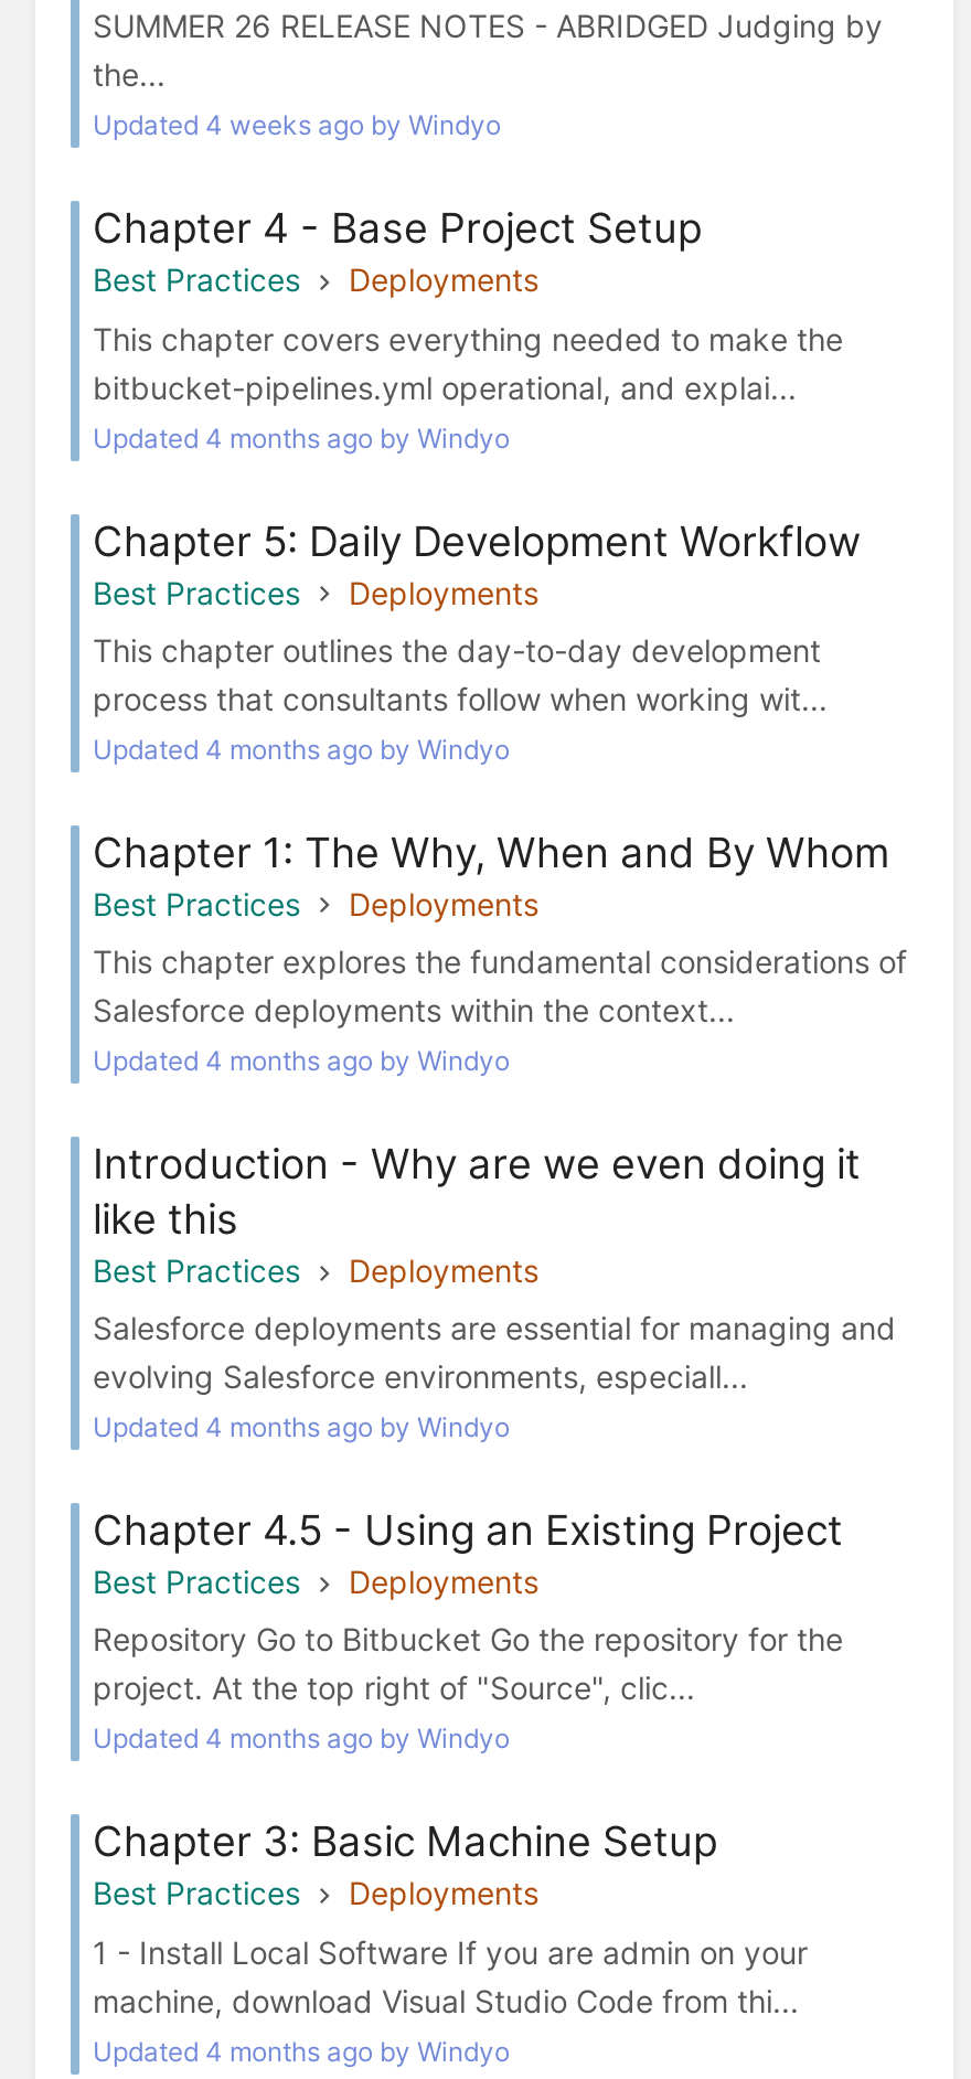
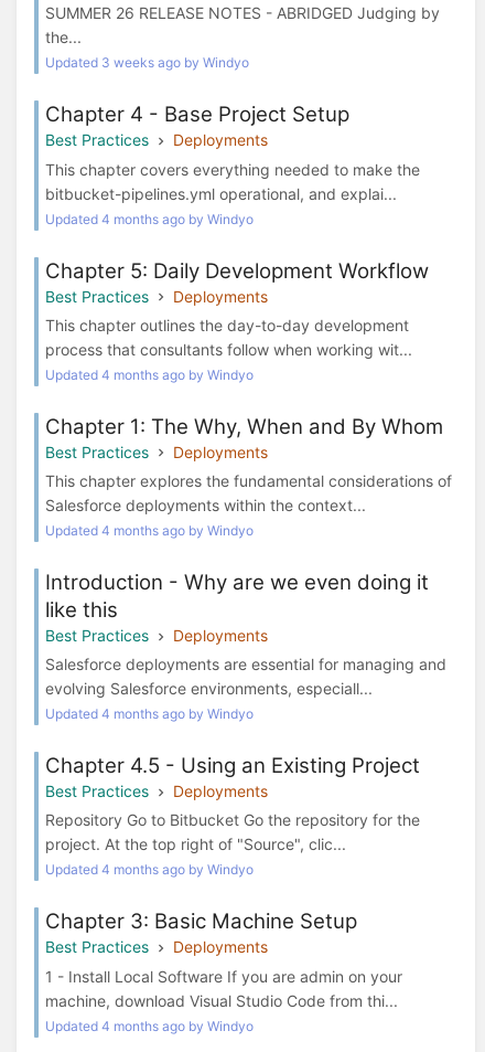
- Updated 4 weeks ago by Windyo
+ Updated 3 weeks ago by Windyo
